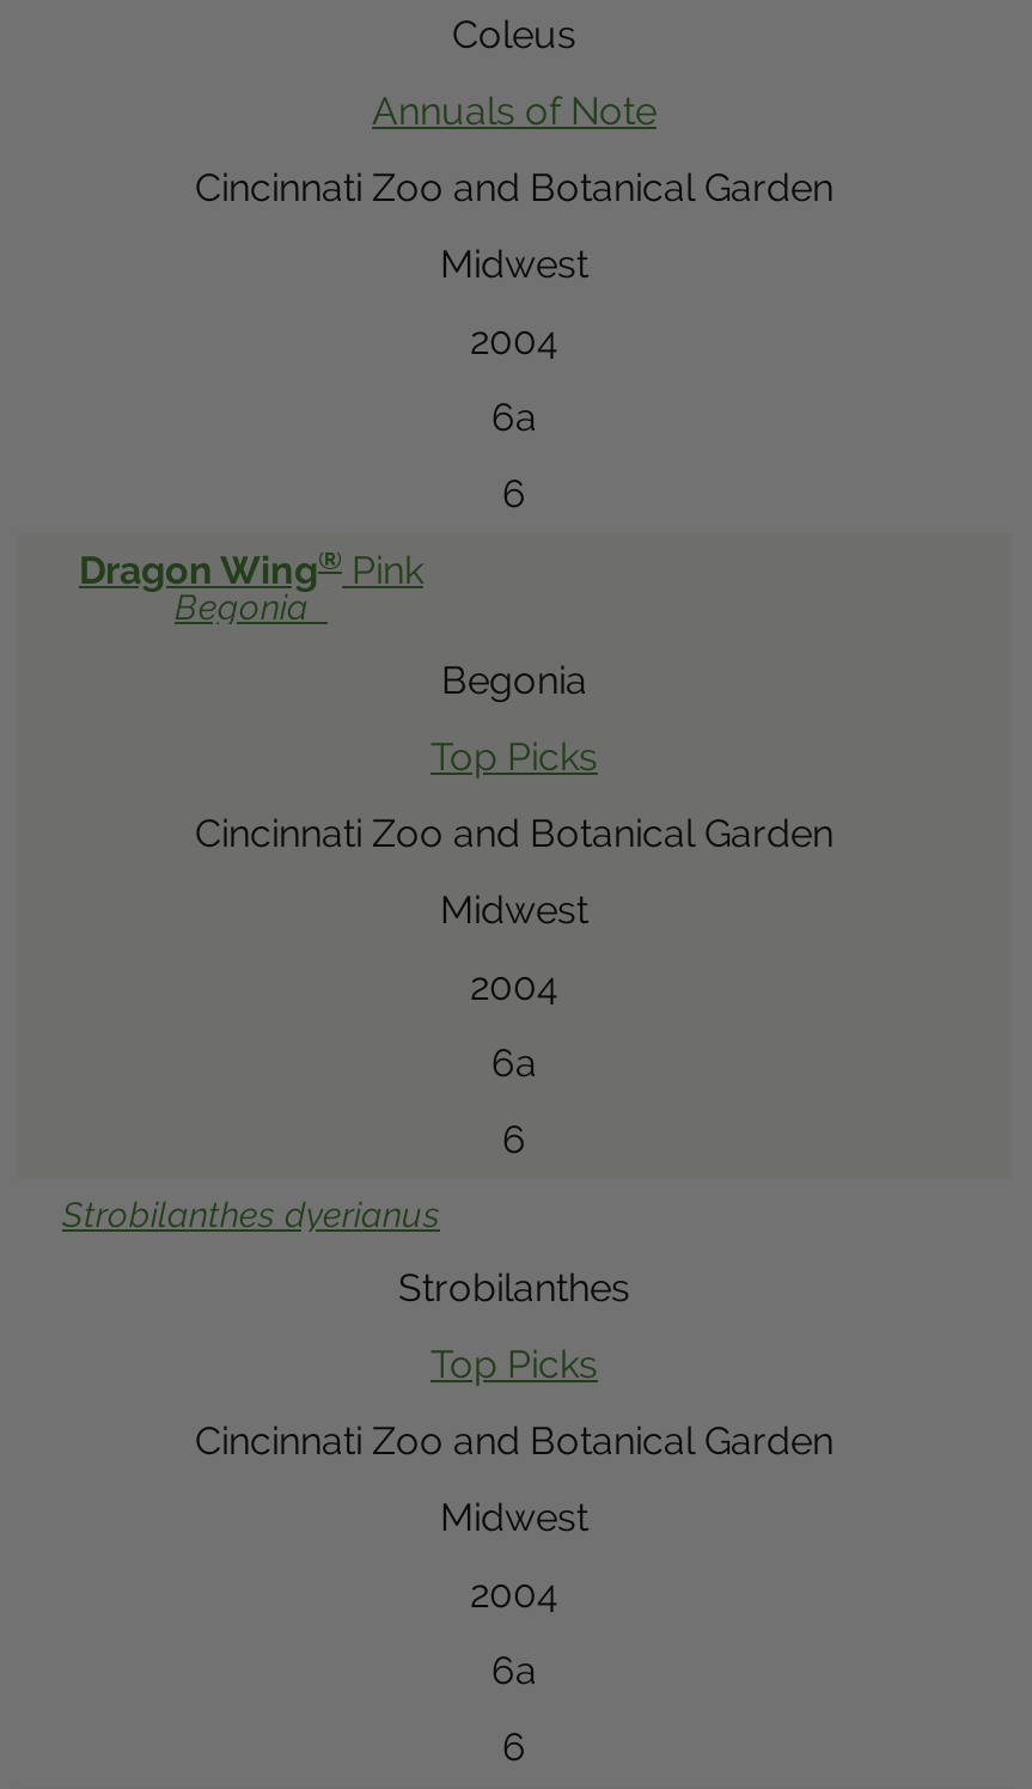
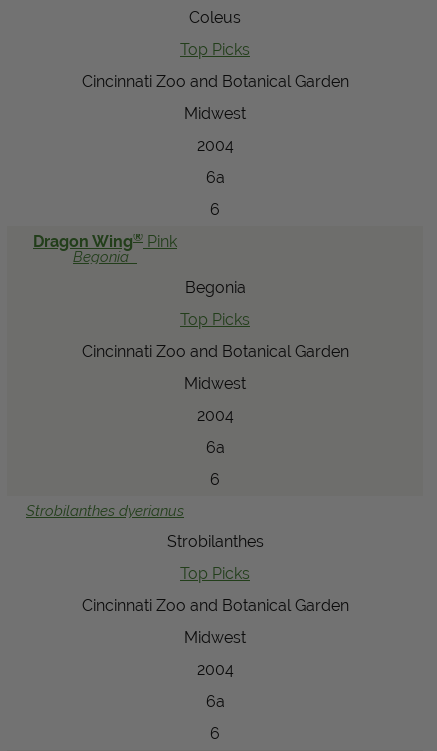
- Annuals of Note
+ Top Picks
